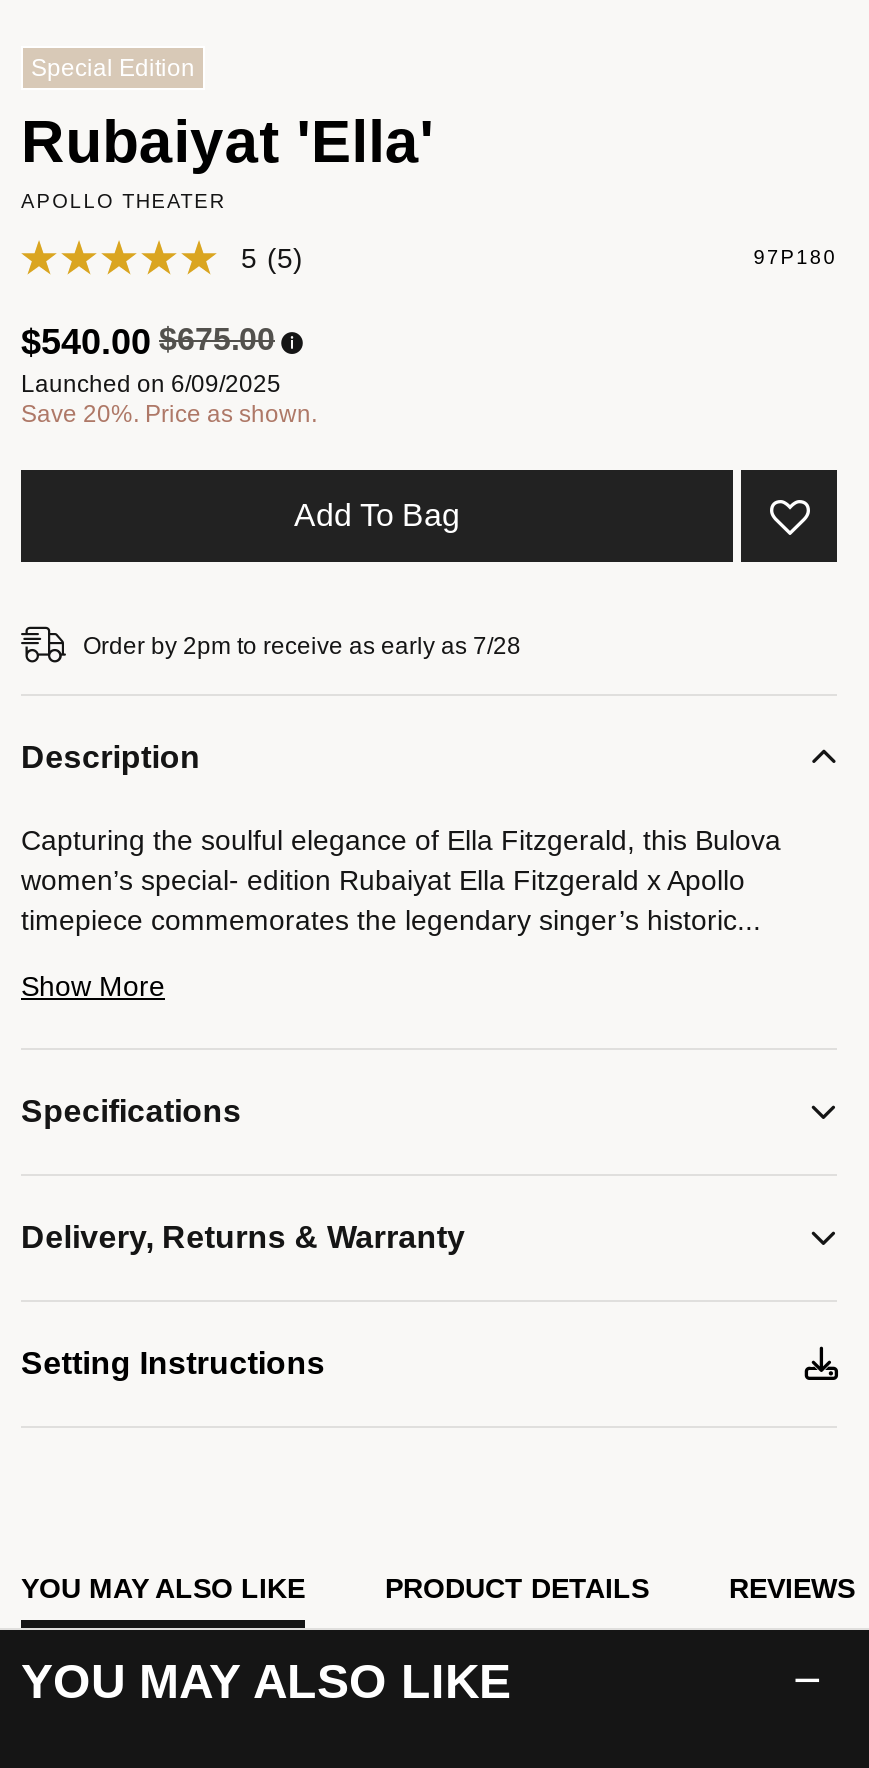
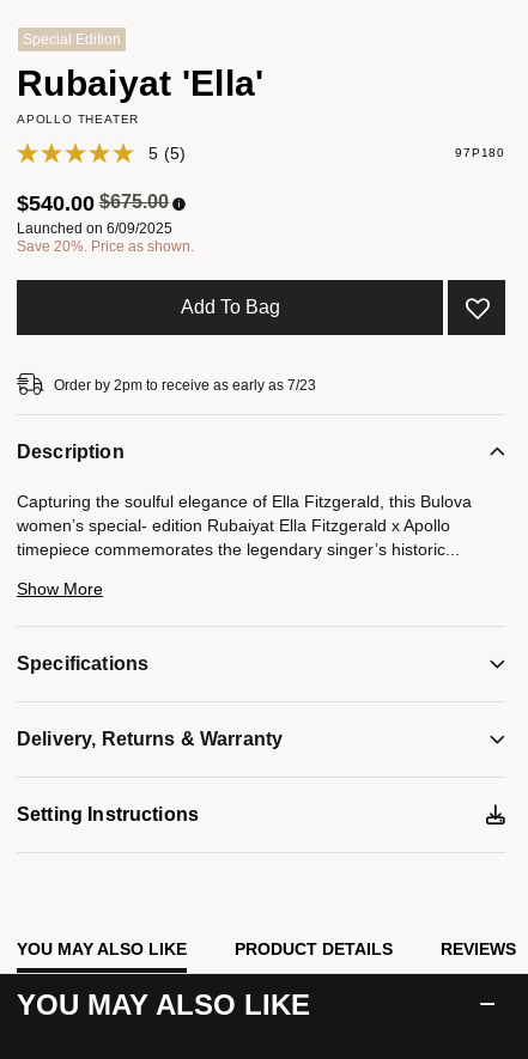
- Order by 2pm to receive as early as 7/28
+ Order by 2pm to receive as early as 7/23
